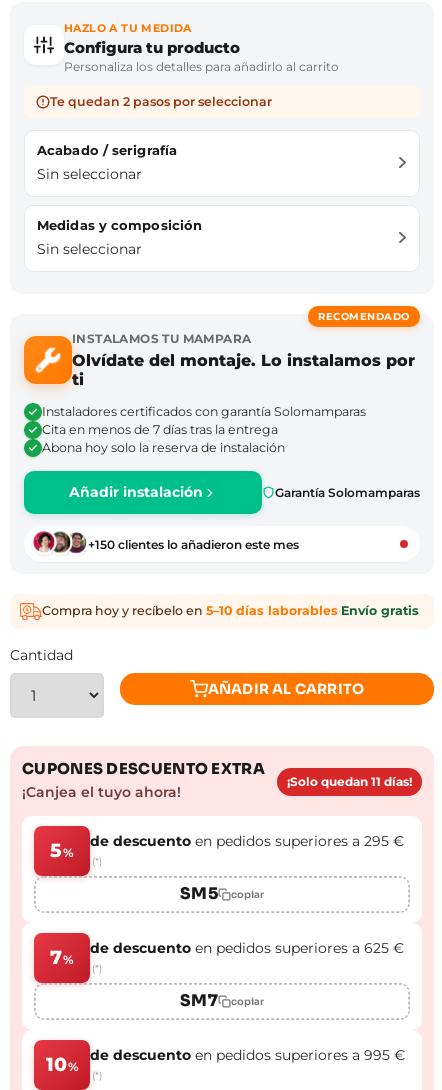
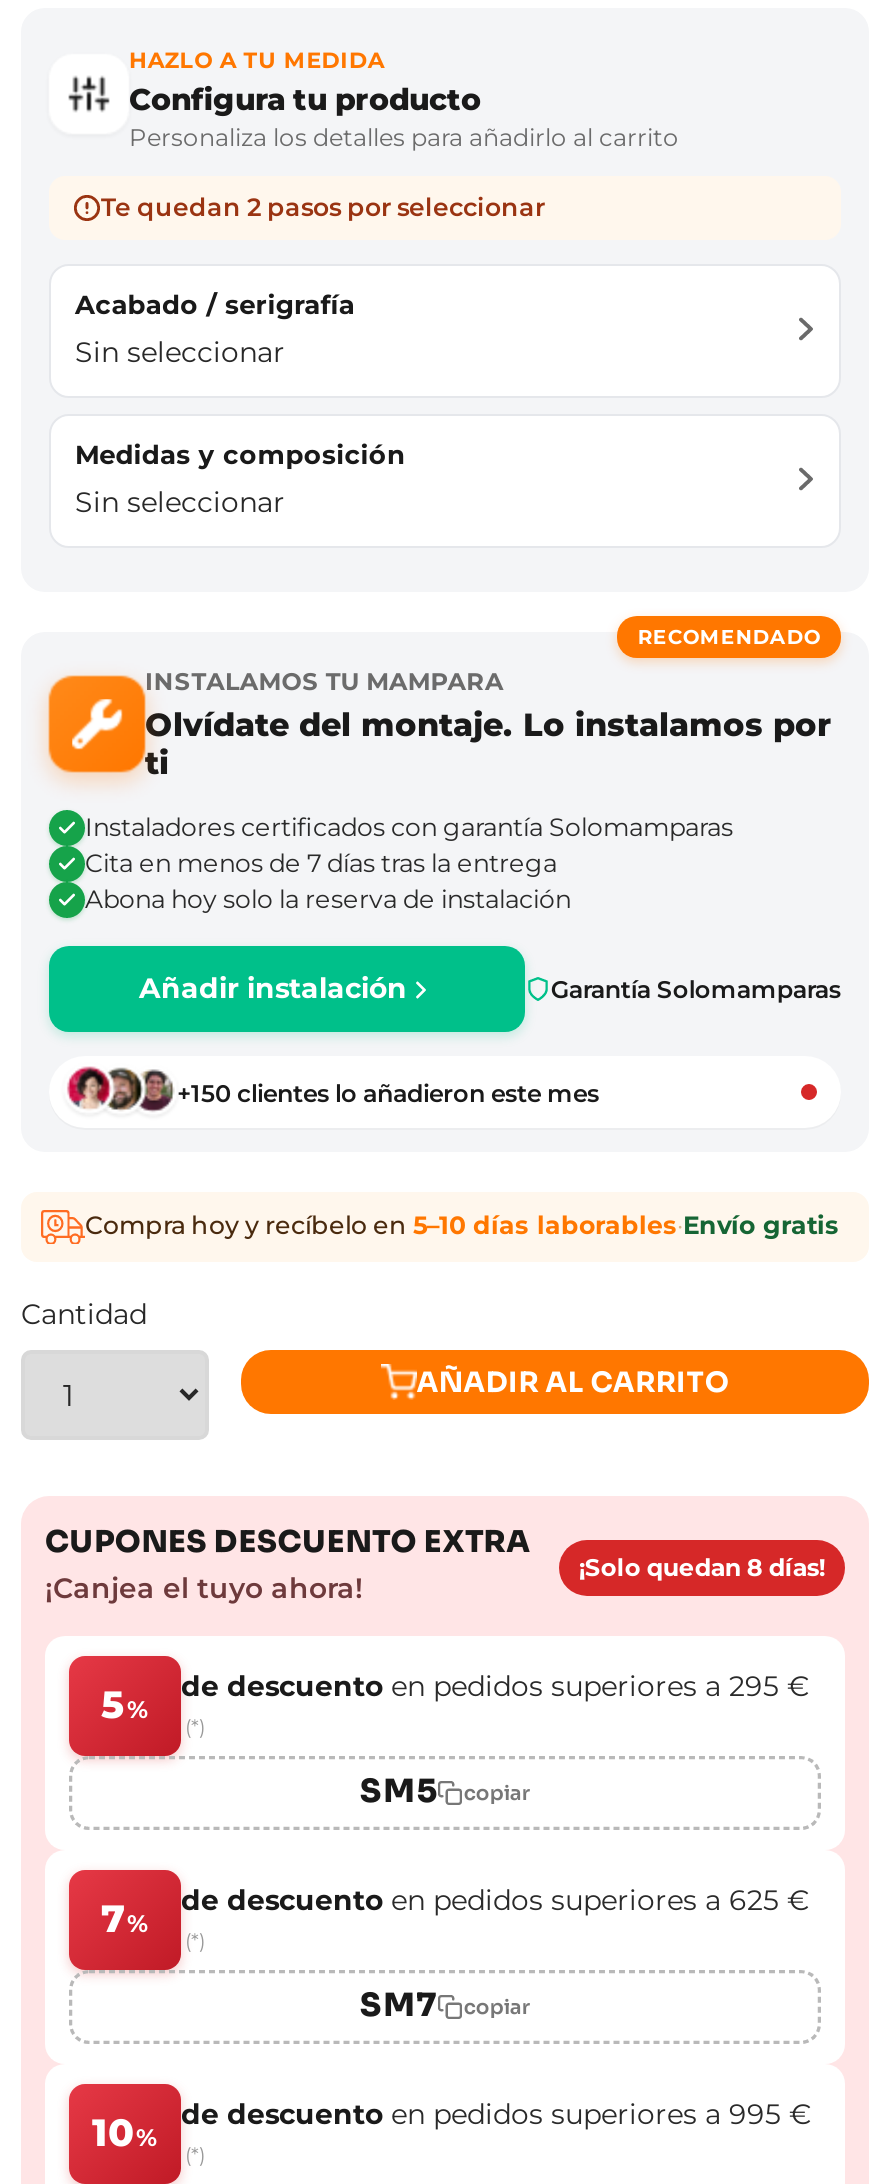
- ¡Solo quedan 11 días!
+ ¡Solo quedan 8 días!
